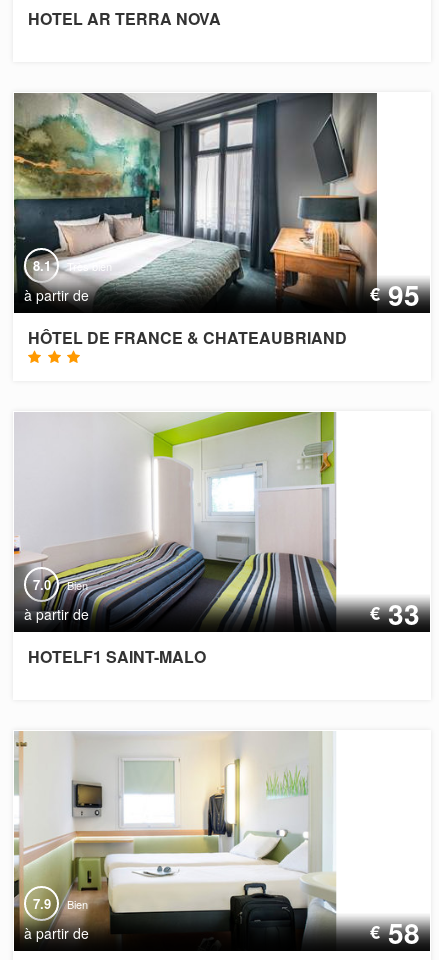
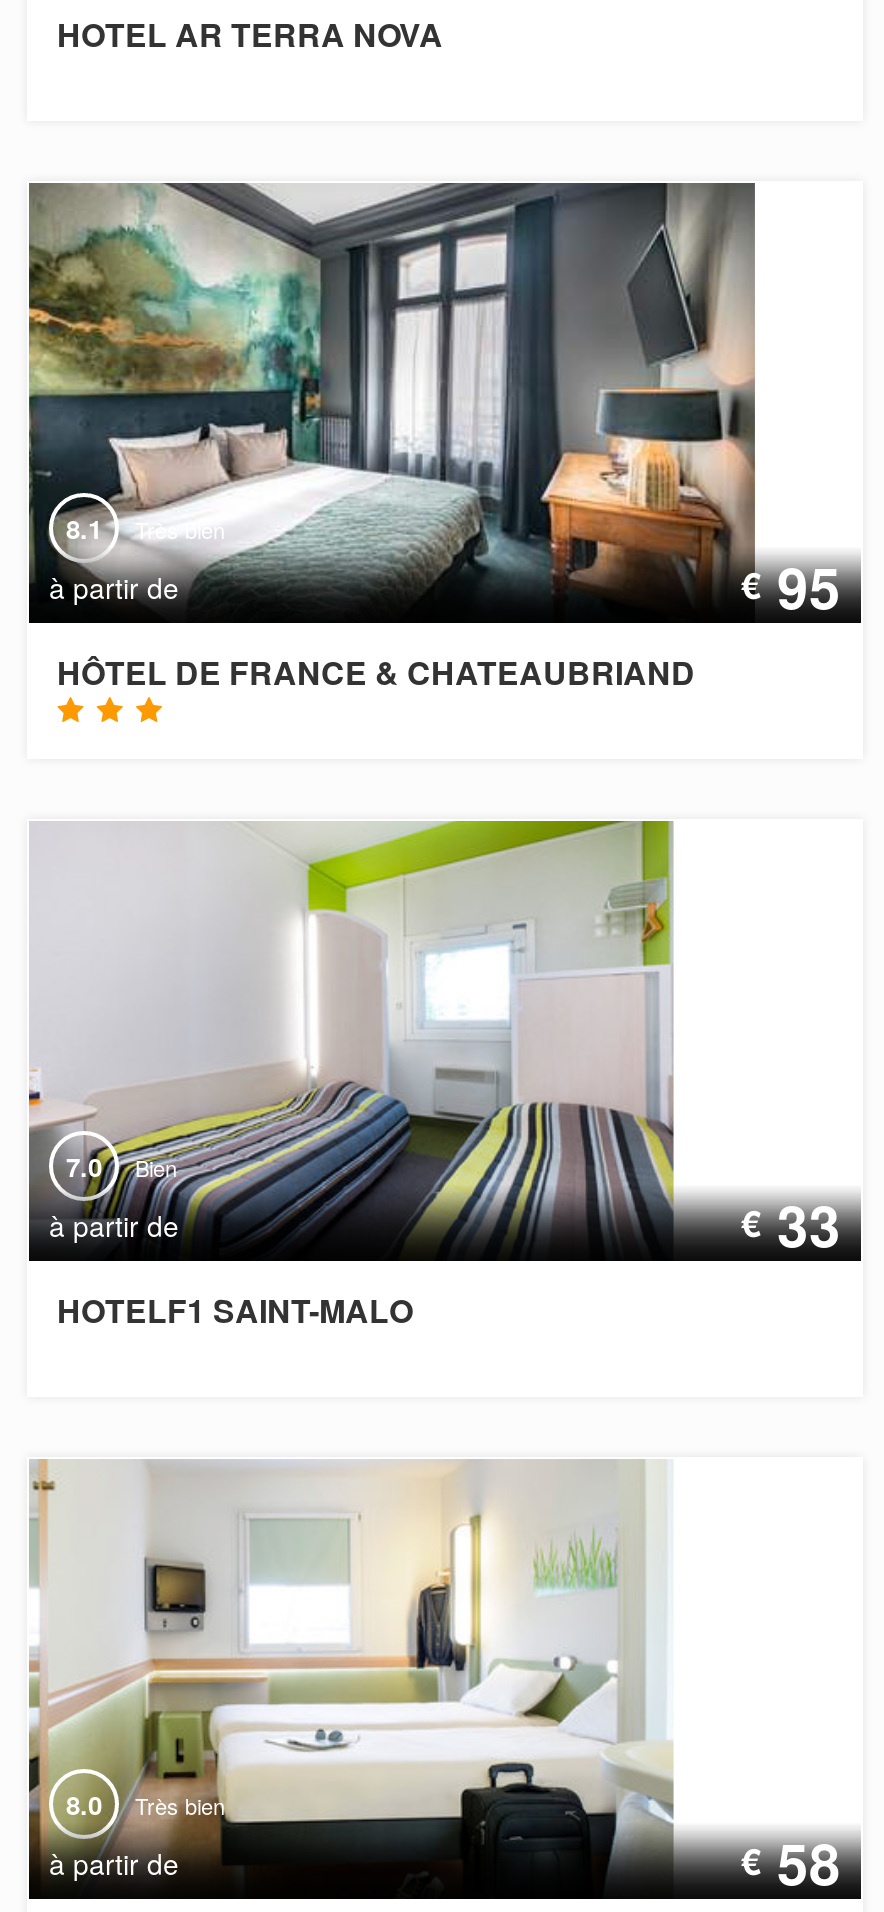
- 7.9
- Bien
+ 8.0
+ Très bien
